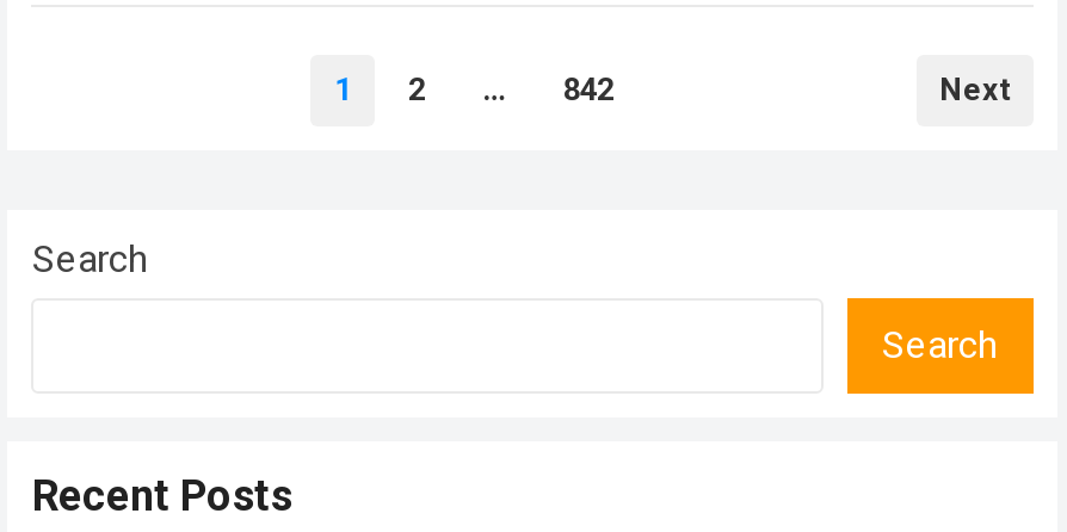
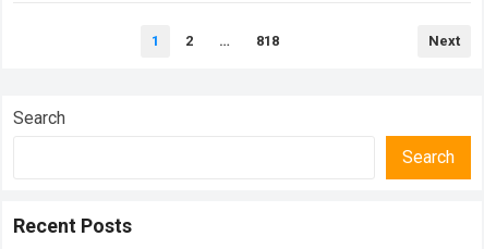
- 842
+ 818
